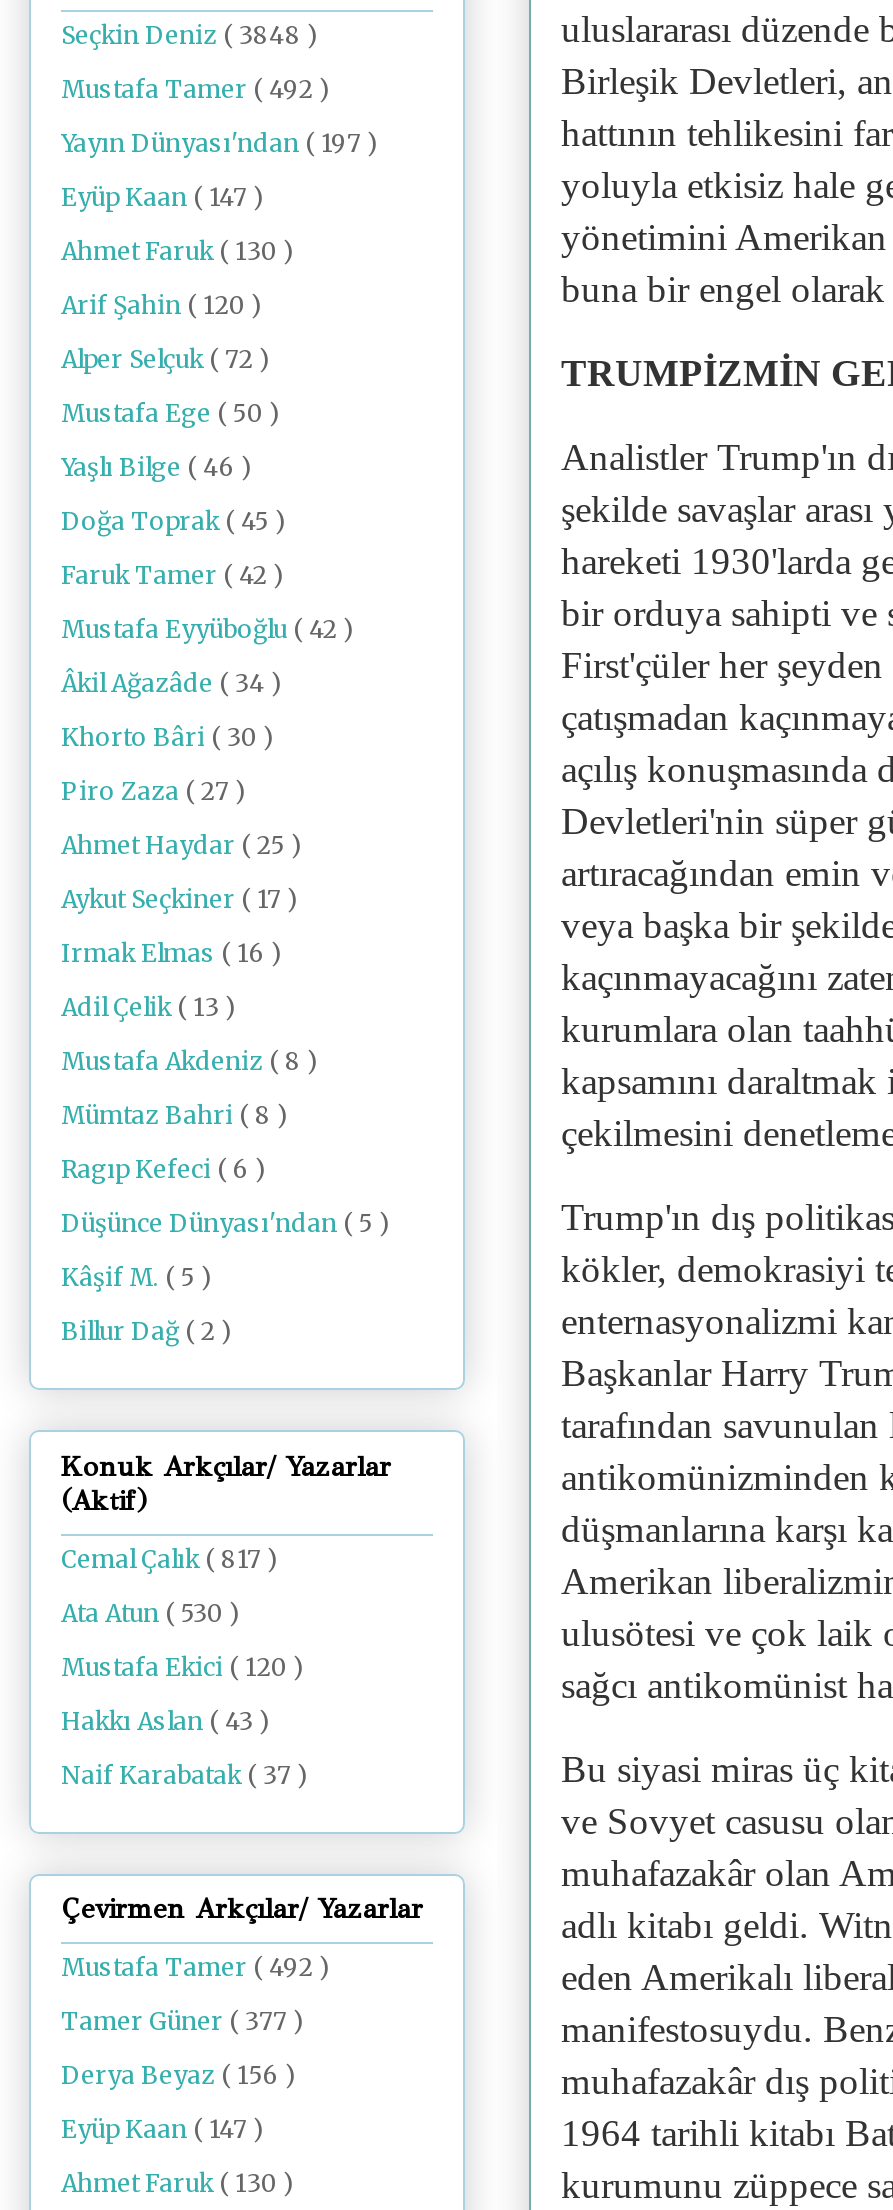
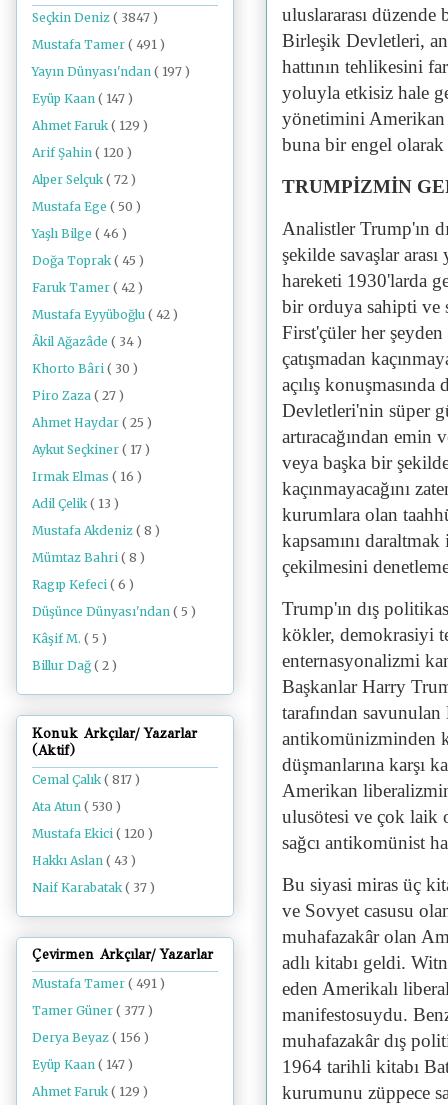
- Seçkin Deniz ( 3848 )
+ Seçkin Deniz ( 3847 )

- Mustafa Tamer ( 492 )
+ Mustafa Tamer ( 491 )

- Ahmet Faruk ( 130 )
+ Ahmet Faruk ( 129 )

- Mustafa Tamer ( 492 )
+ Mustafa Tamer ( 491 )

- Ahmet Faruk ( 130 )
+ Ahmet Faruk ( 129 )
